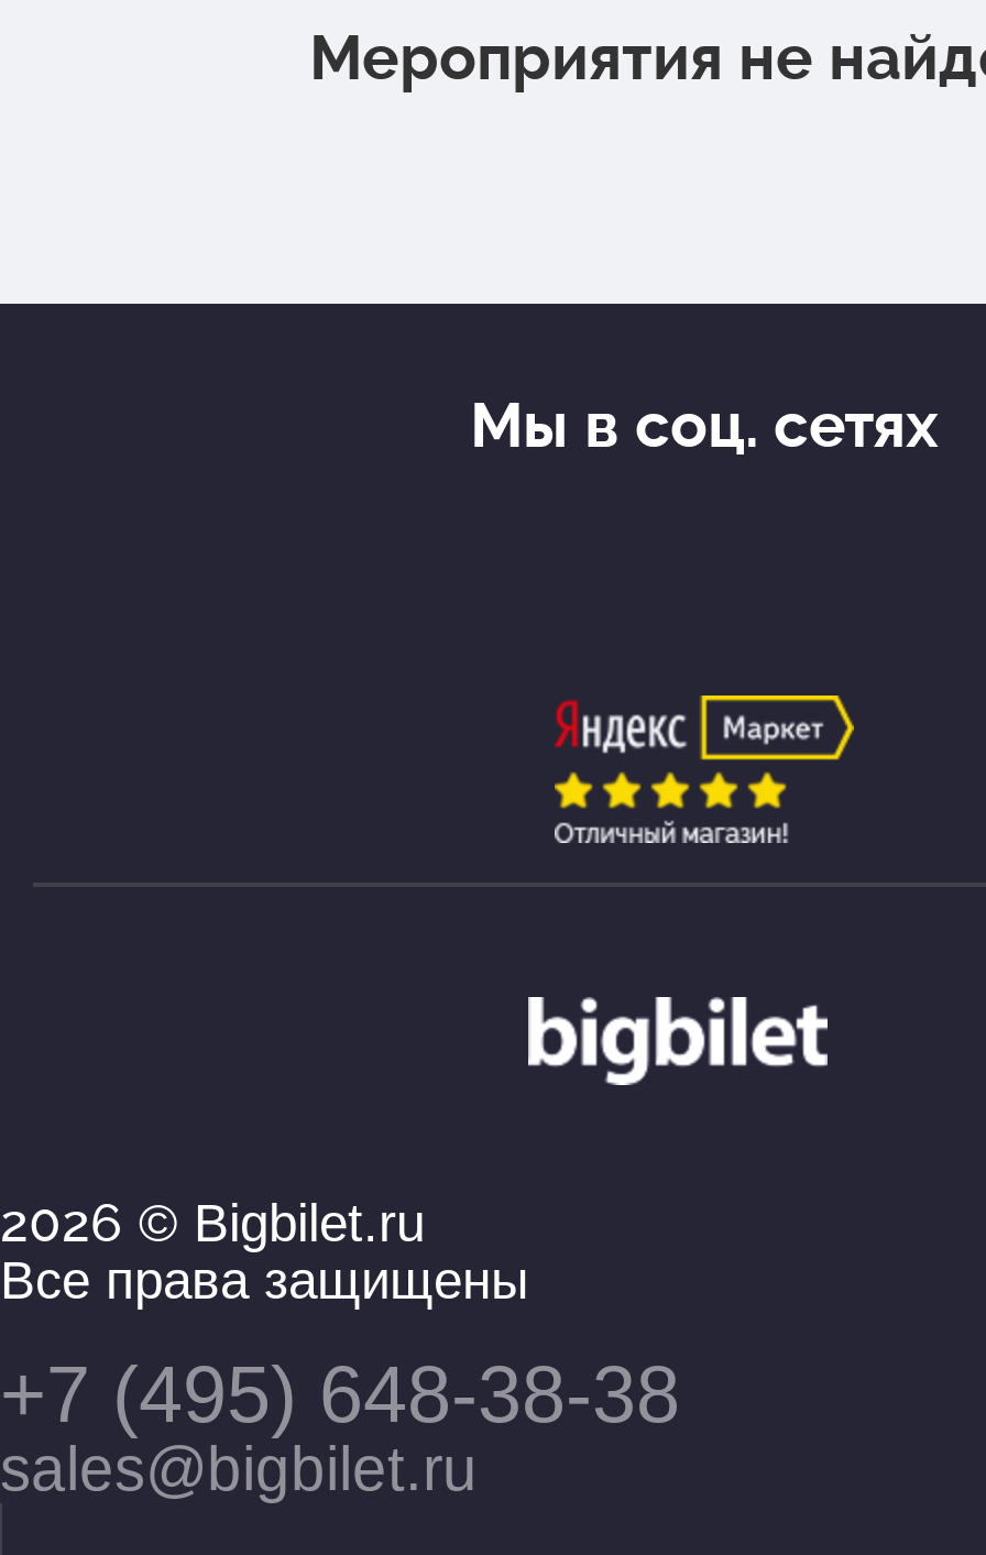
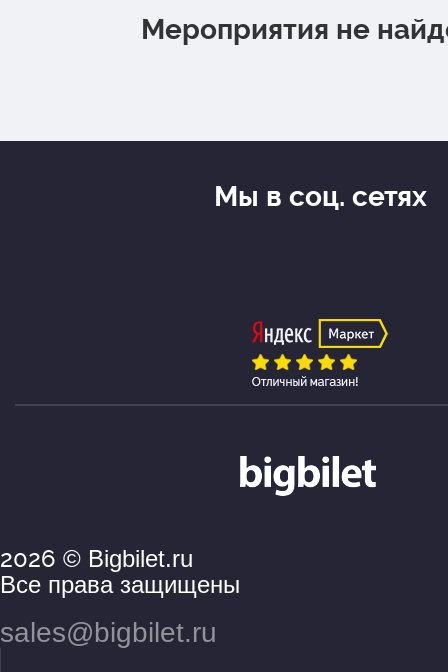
- +7 (495) 648-38-38
